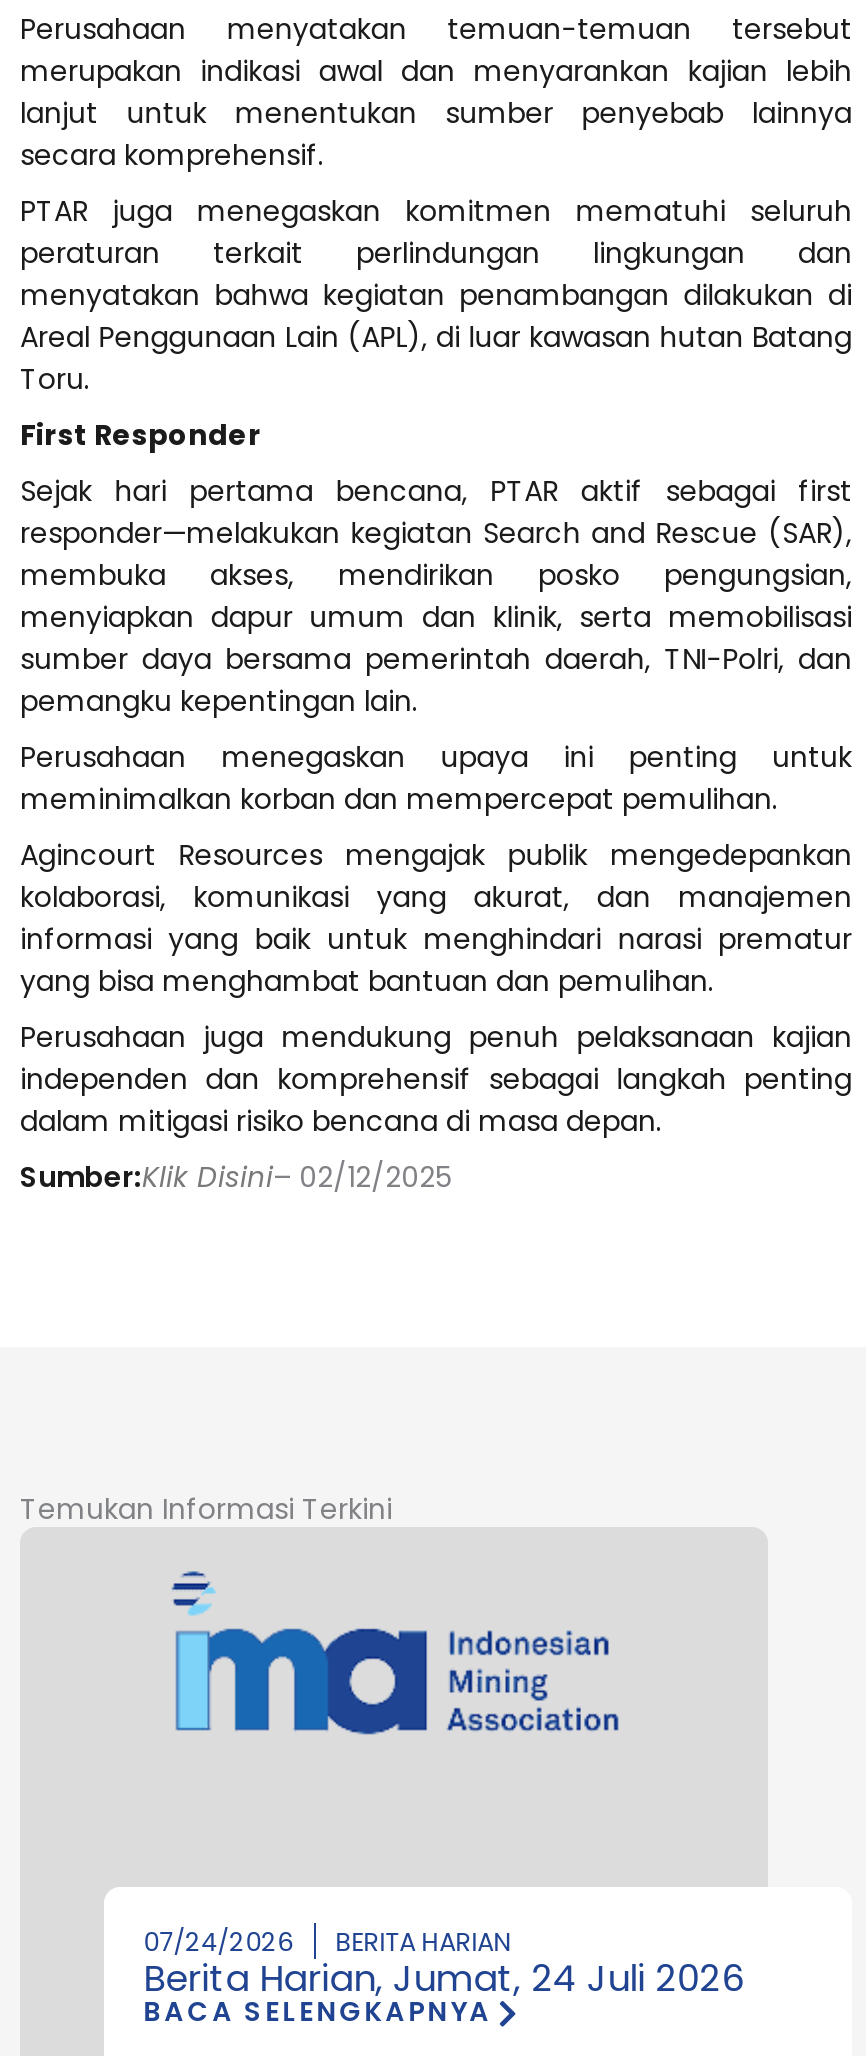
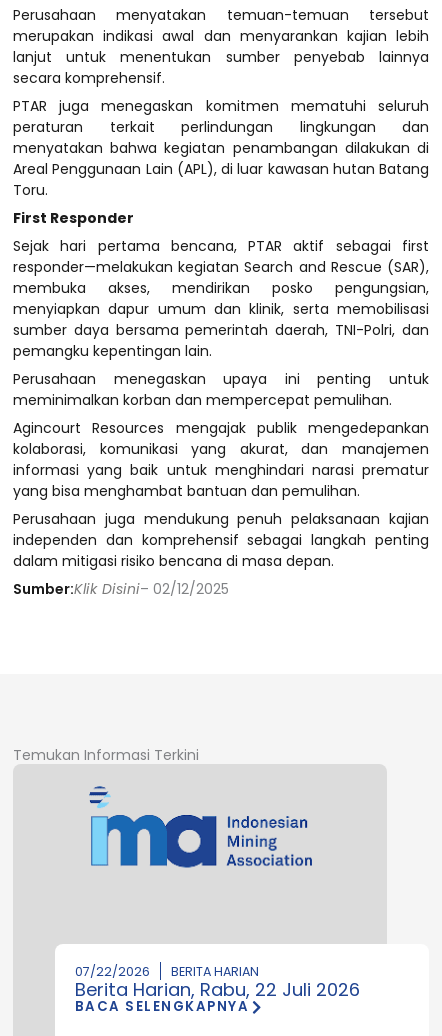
- 07/24/2026 BERITA HARIAN
+ 07/22/2026 BERITA HARIAN

- Berita Harian, Jumat, 24 Juli 2026
+ Berita Harian, Rabu, 22 Juli 2026
